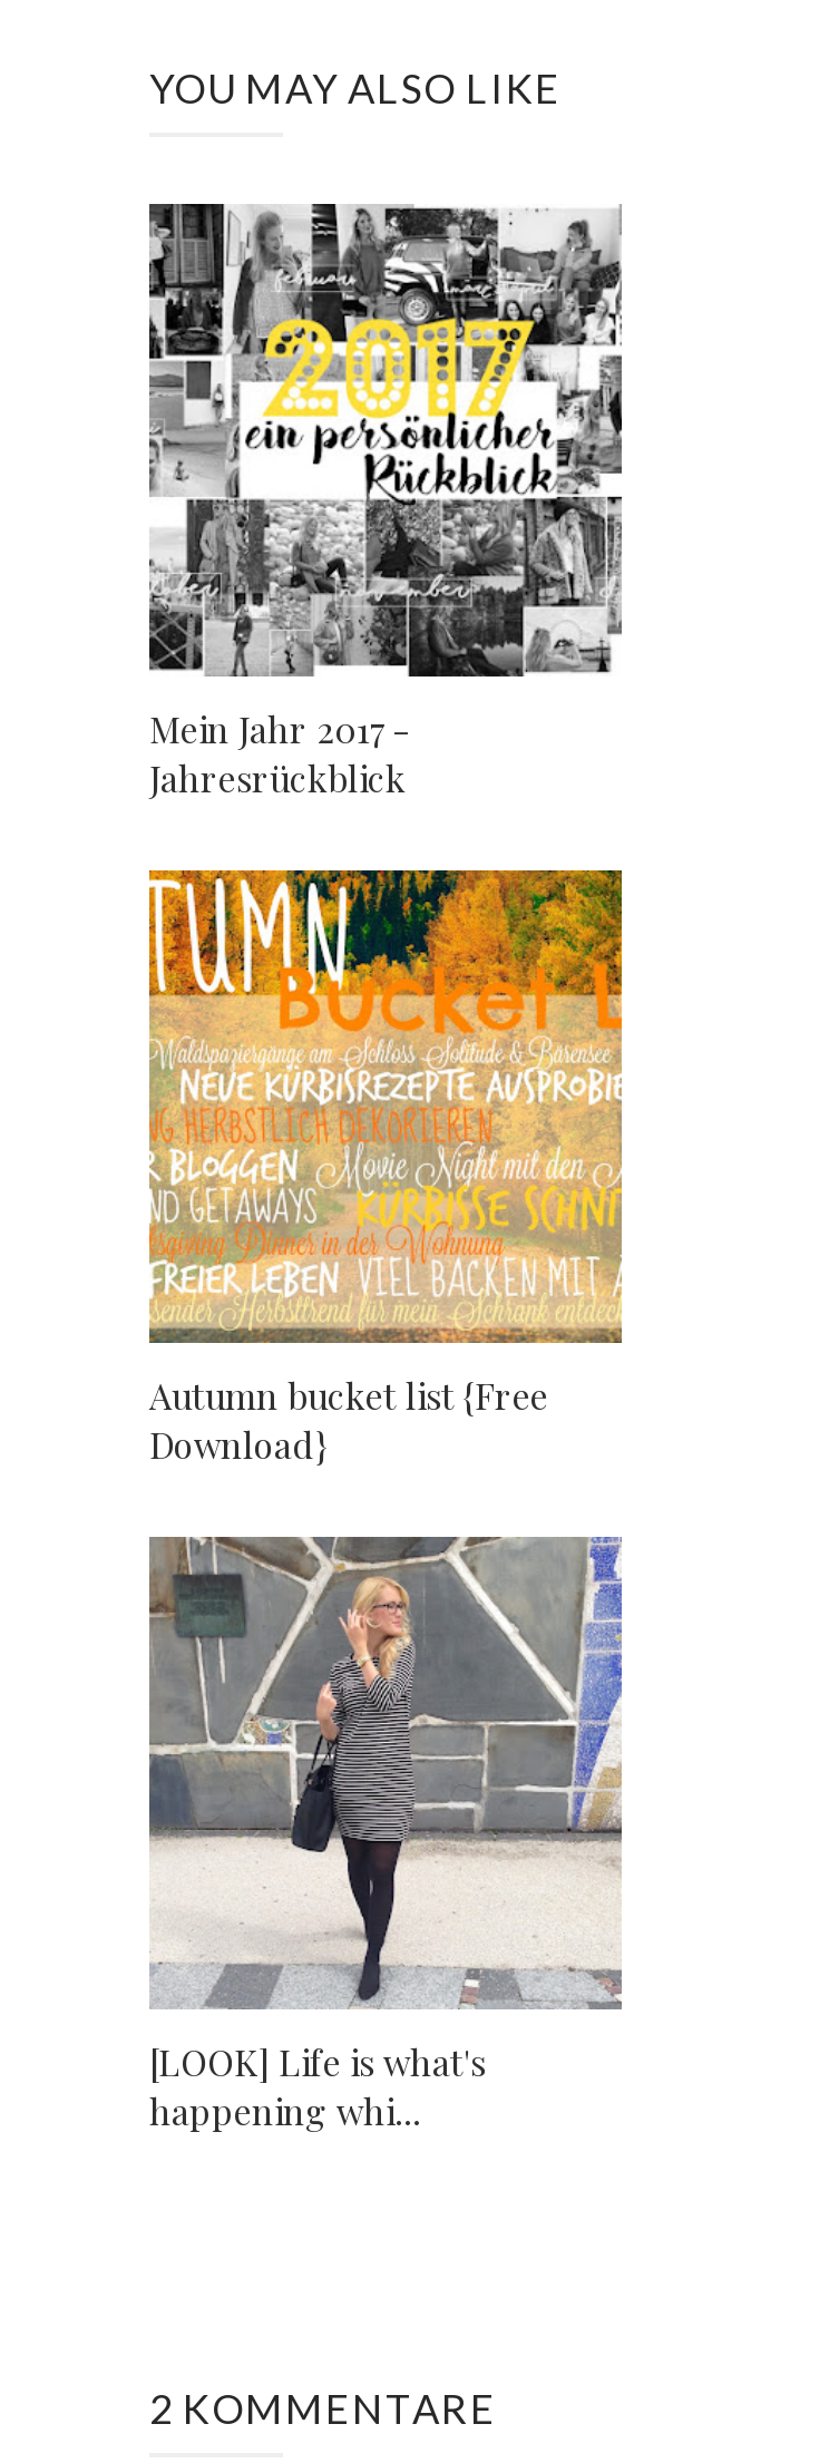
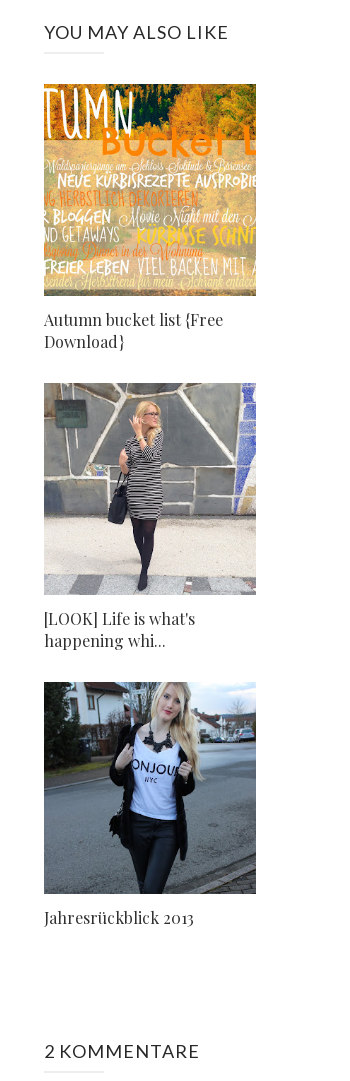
- [image]
- Mein Jahr 2017 -
- Jahresrückblick

moved up: [image] | Autumn bucket list {Free | Download} | [LOOK] Life is what's | happening whi...

+ [image]
+ Jahresrückblick 2013
